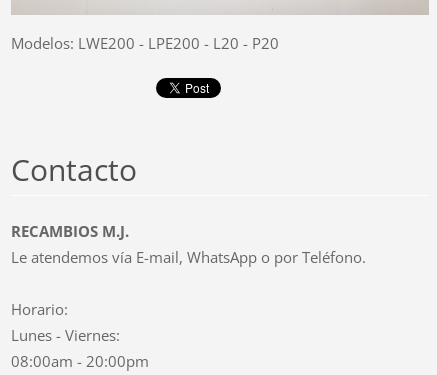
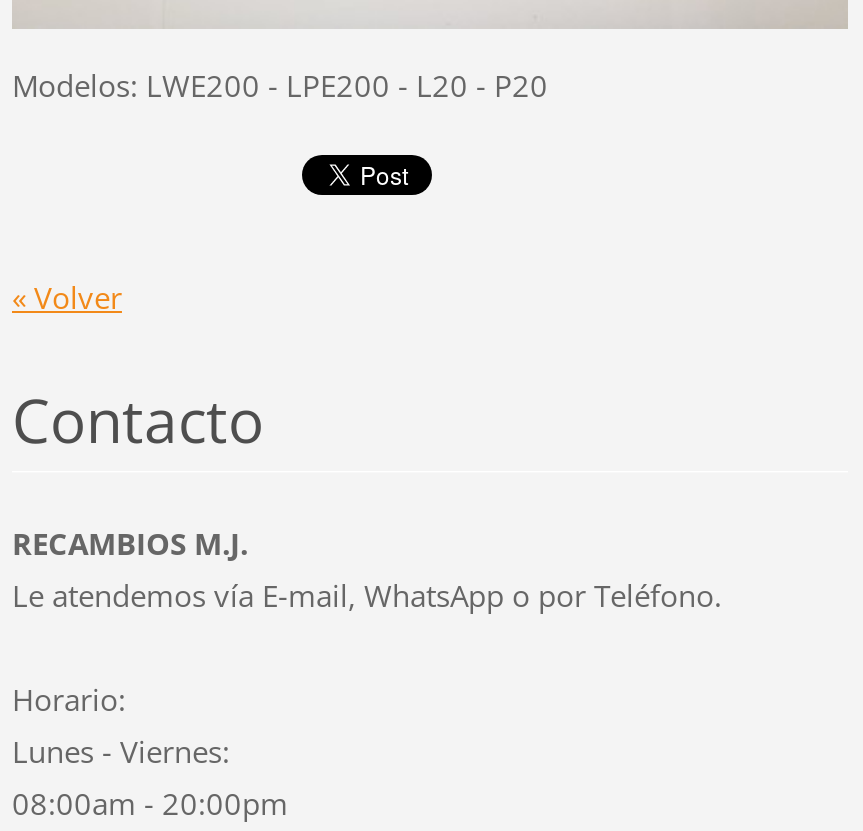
+ « Volver
